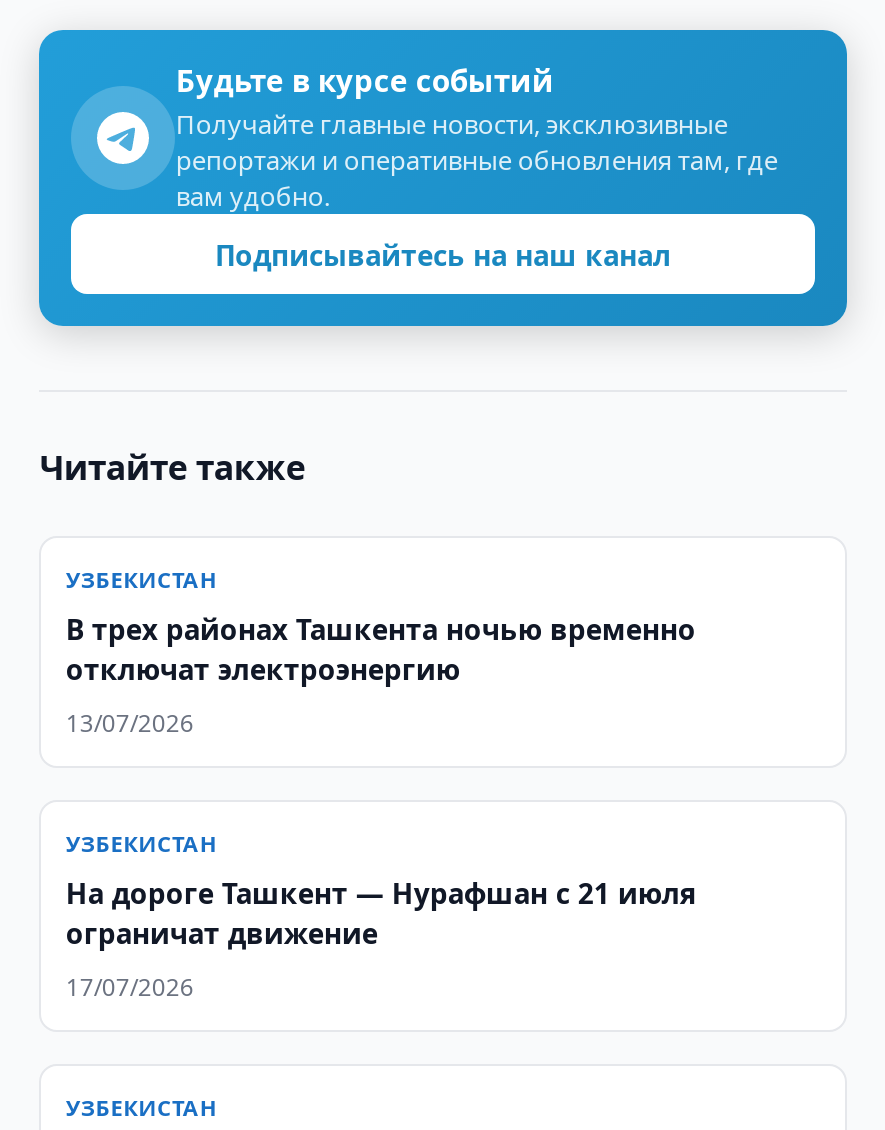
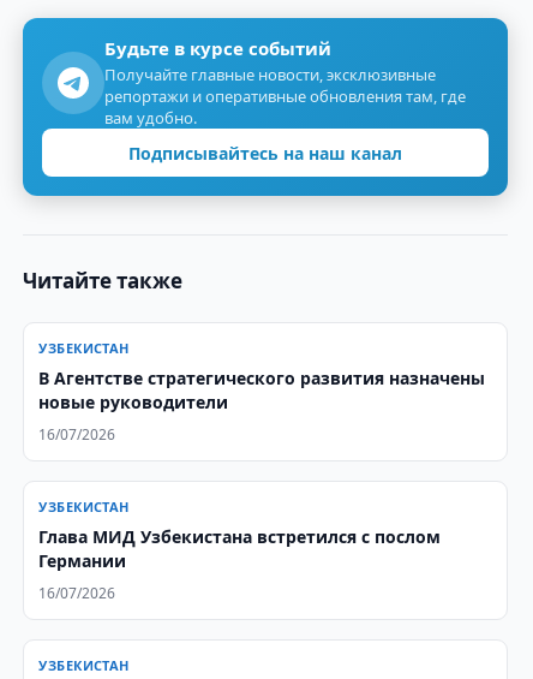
- В трех районах Ташкента ночью временно
- отключат электроэнергию
+ В Агентстве стратегического развития назначены
+ новые руководители

- 13/07/2026
+ 16/07/2026

- На дороге Ташкент — Нурафшан с 21 июля
- ограничат движение
+ Глава МИД Узбекистана встретился с послом
+ Германии

- 17/07/2026
+ 16/07/2026
